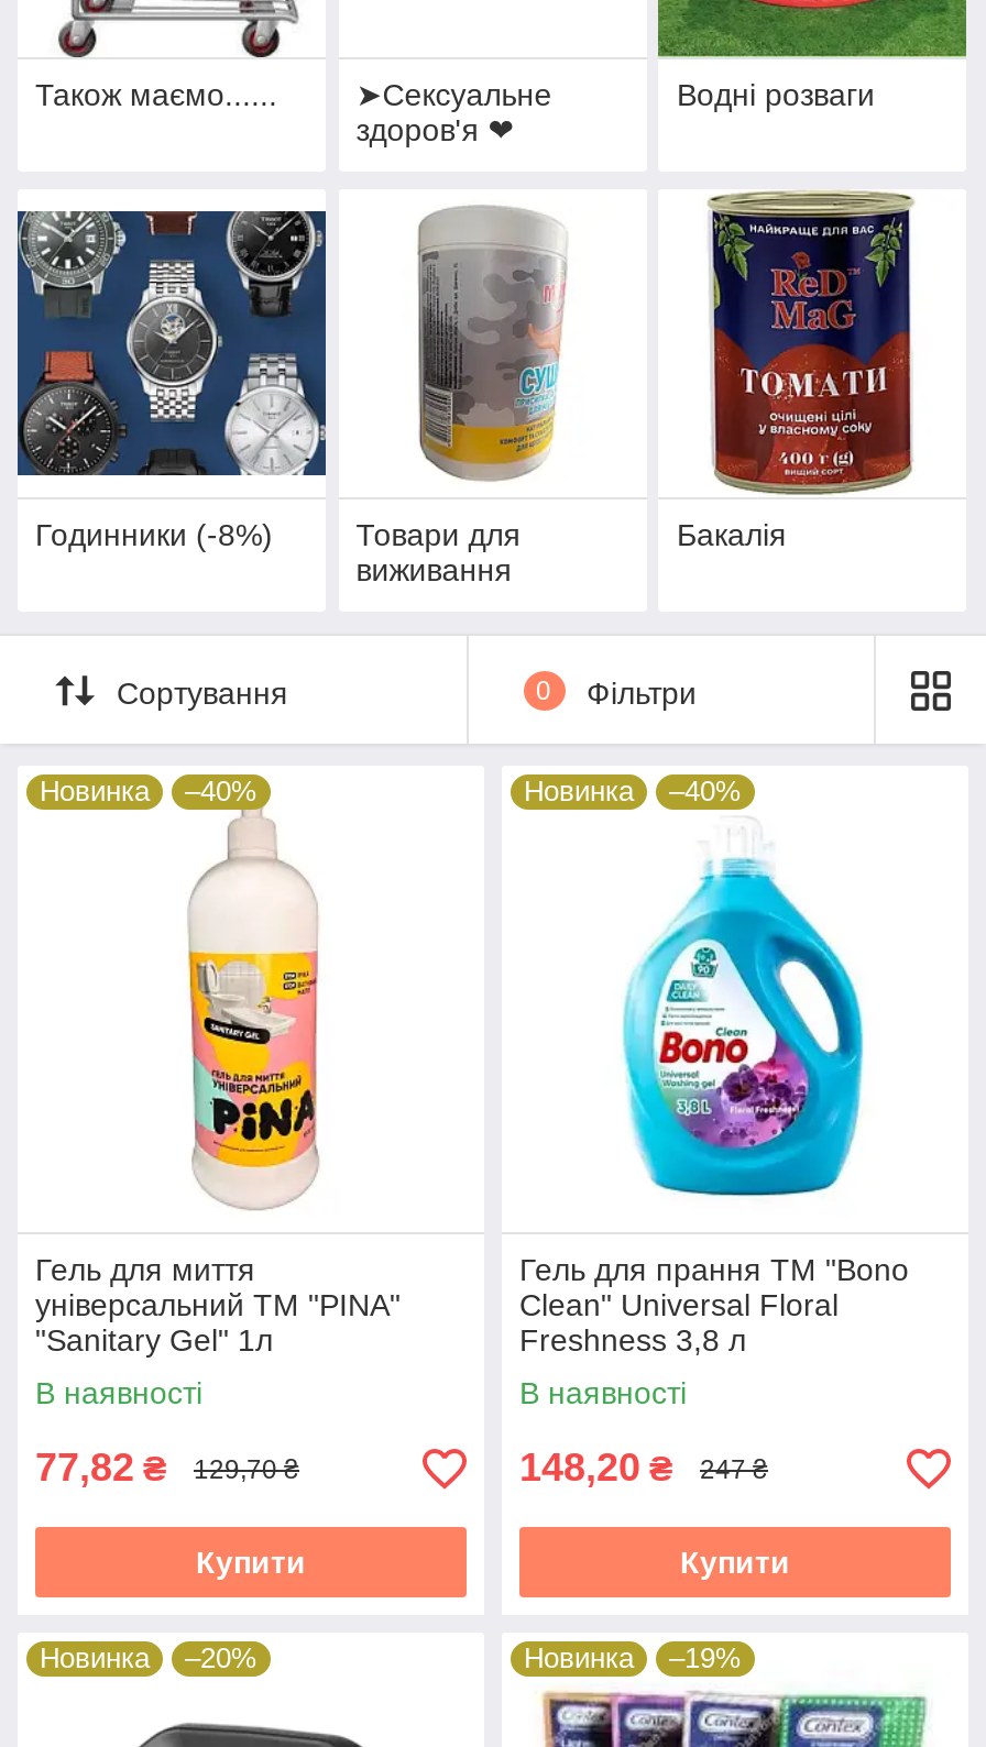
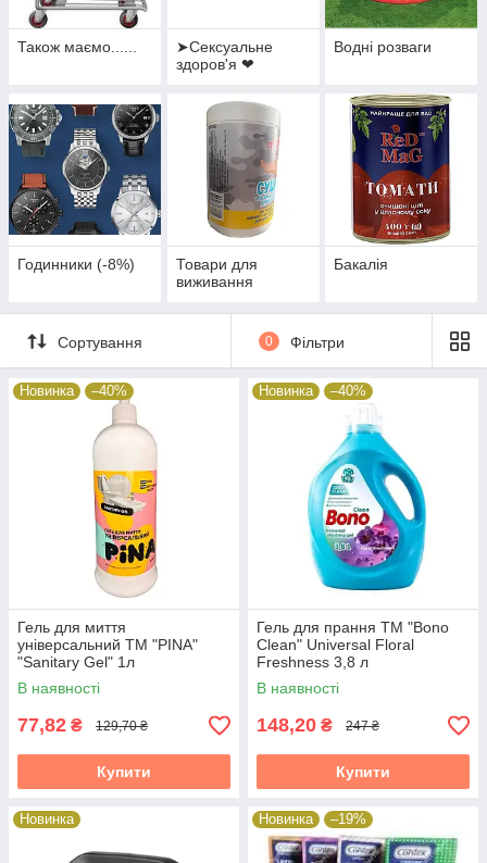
- –20%
